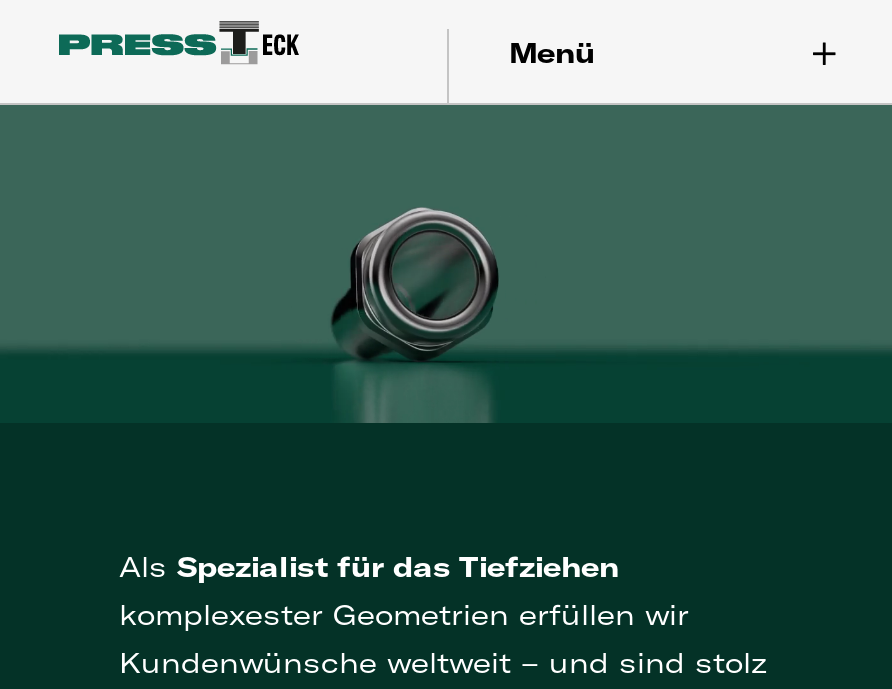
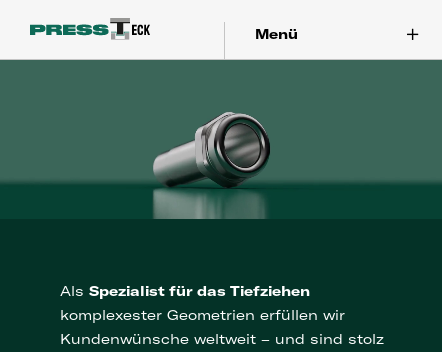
- [image]
+ [image]
